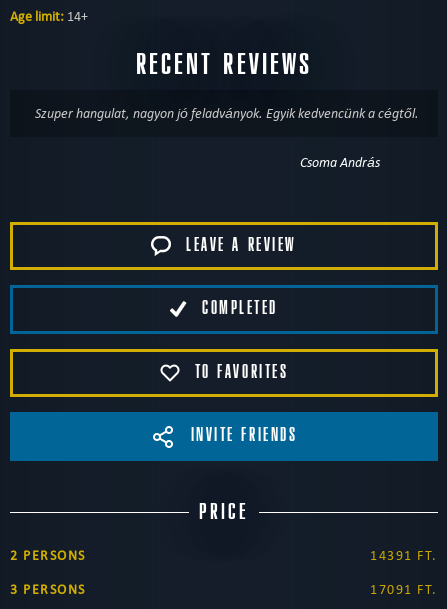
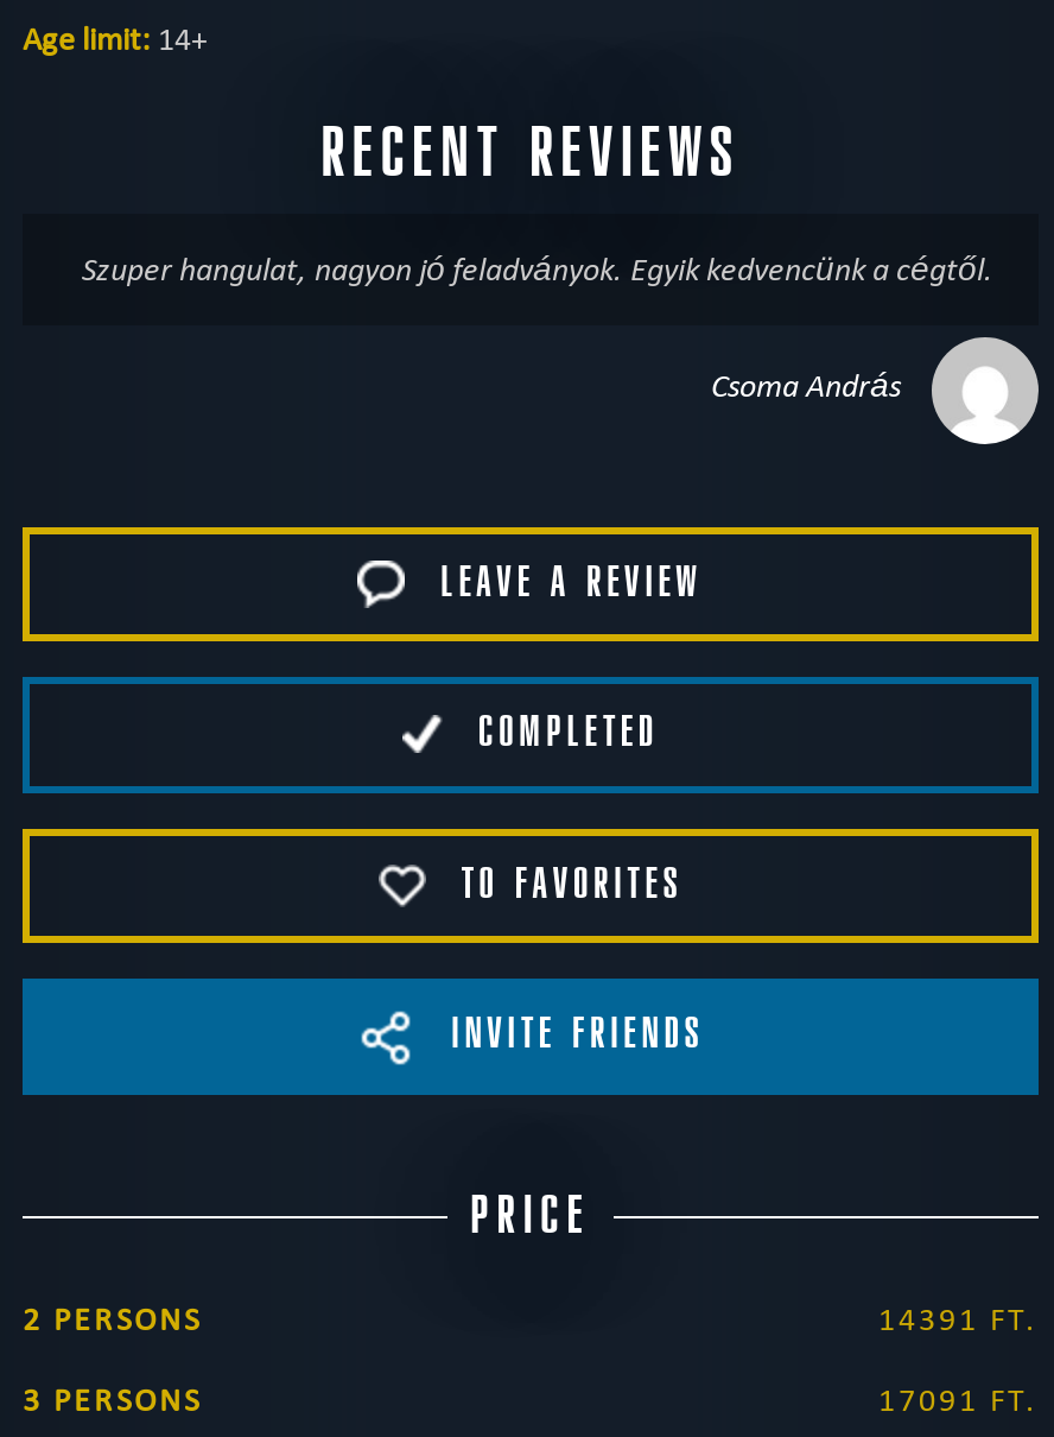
+ [image]
